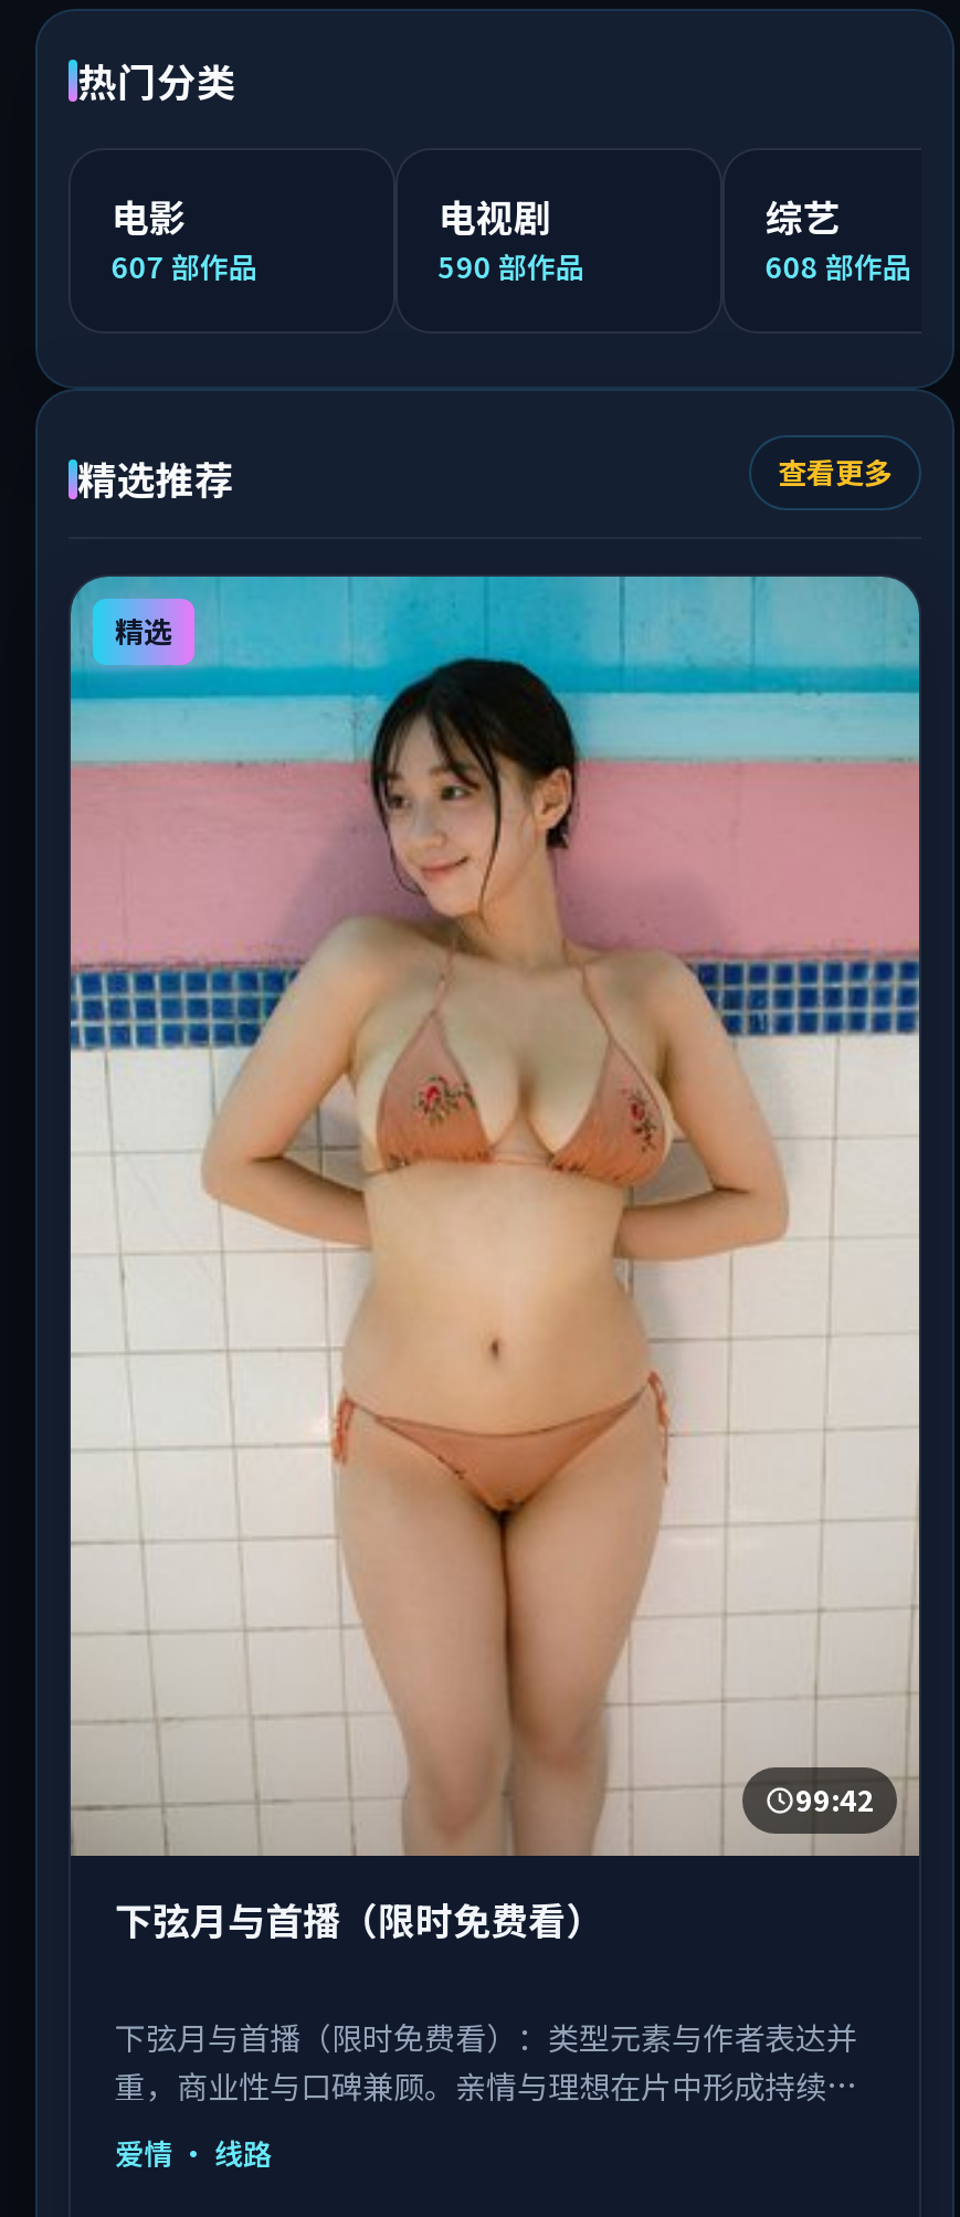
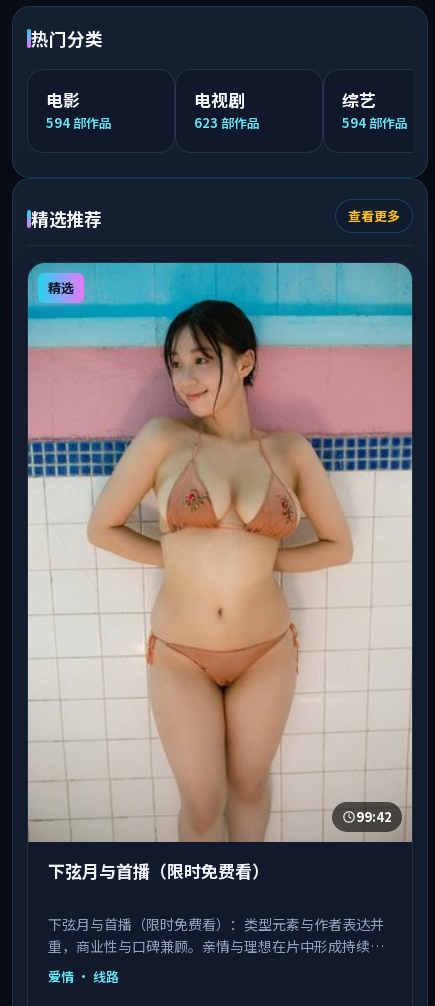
- 607部作品
+ 594部作品

- 590部作品
+ 623部作品

- 608部作品
+ 594部作品
